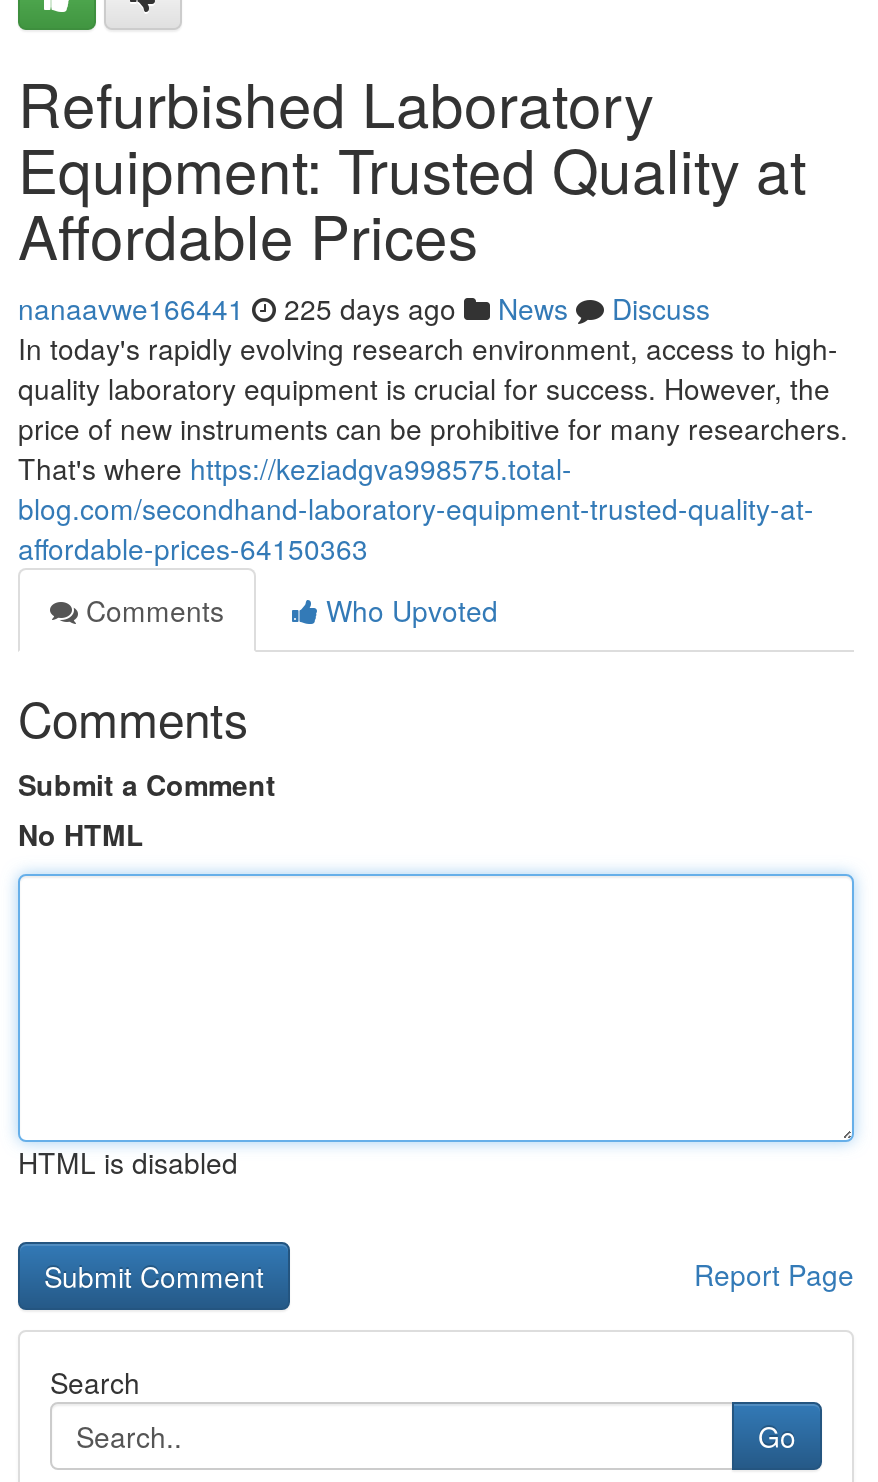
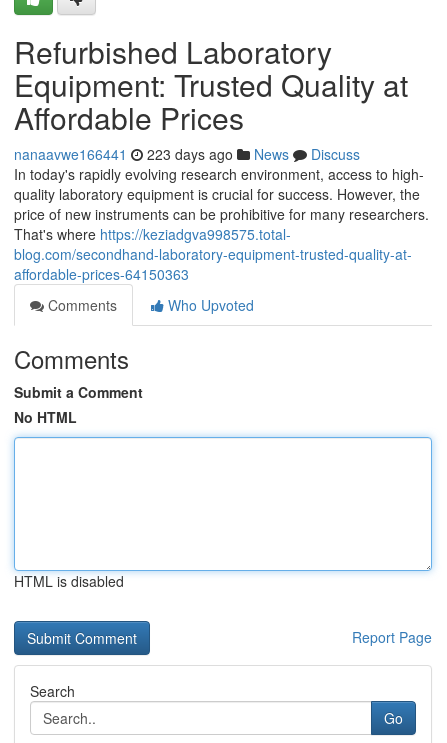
- nanaavwe166441 225 days ago News Discuss
+ nanaavwe166441 223 days ago News Discuss
